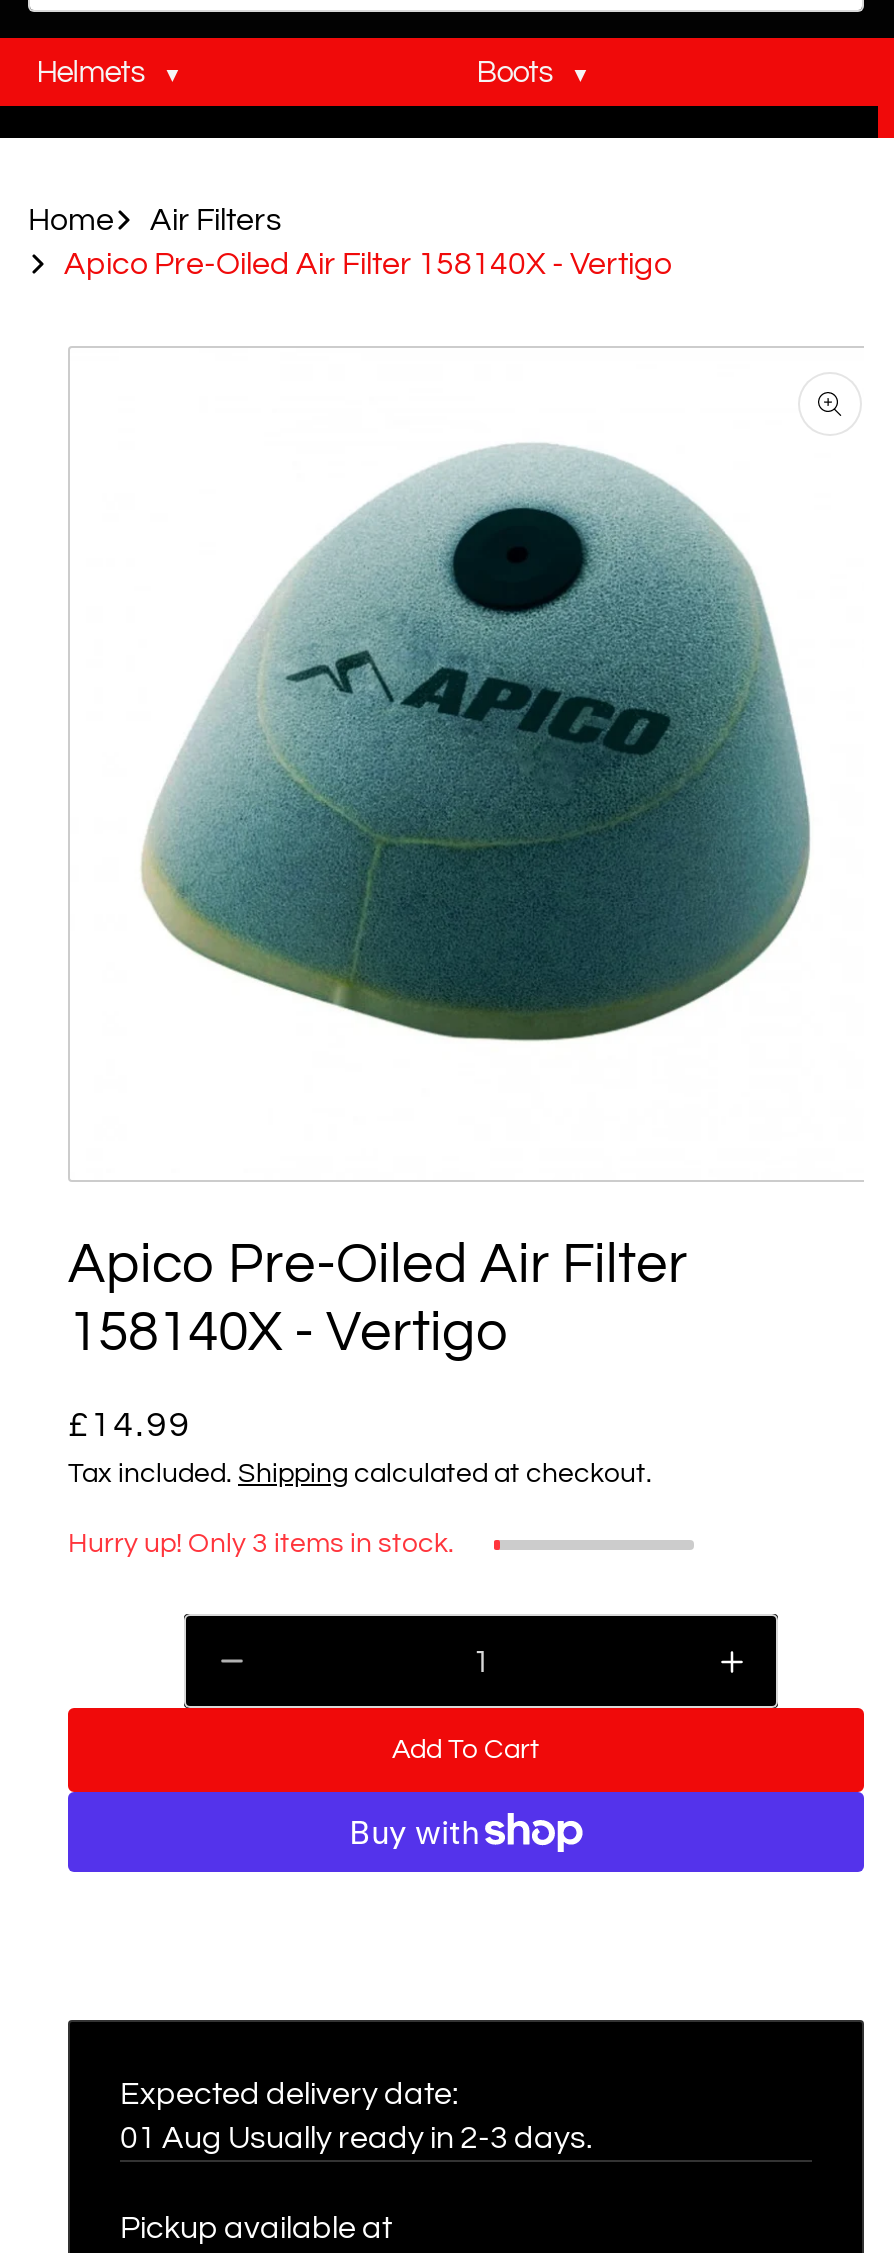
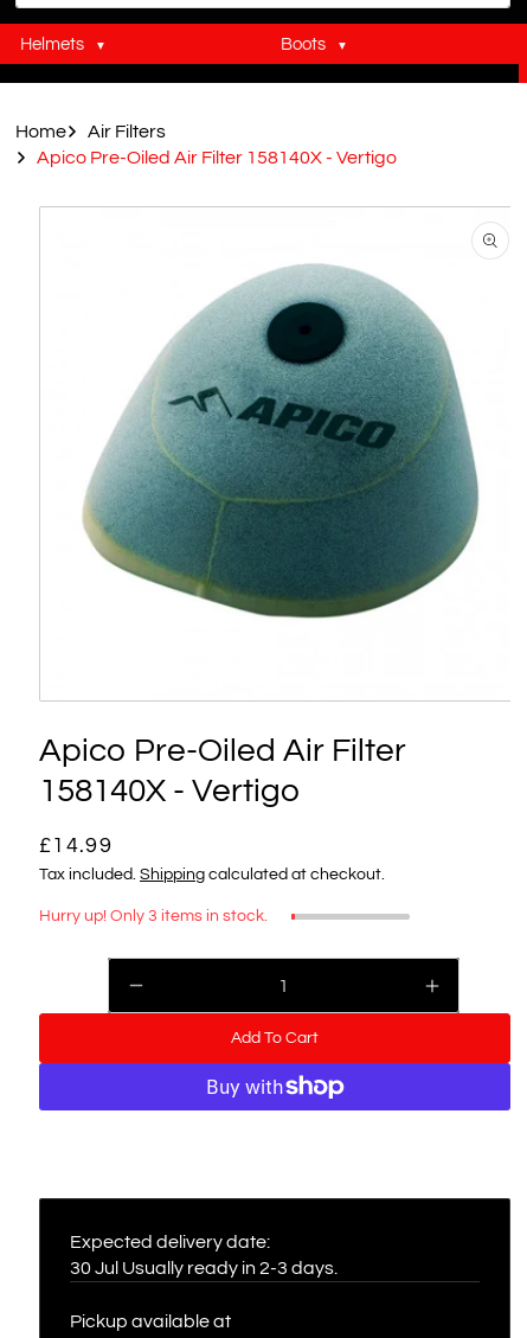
- 01 Aug Usually ready in 2-3 days.
+ 30 Jul Usually ready in 2-3 days.
